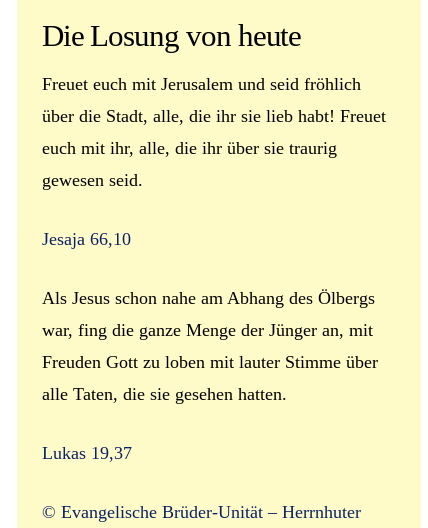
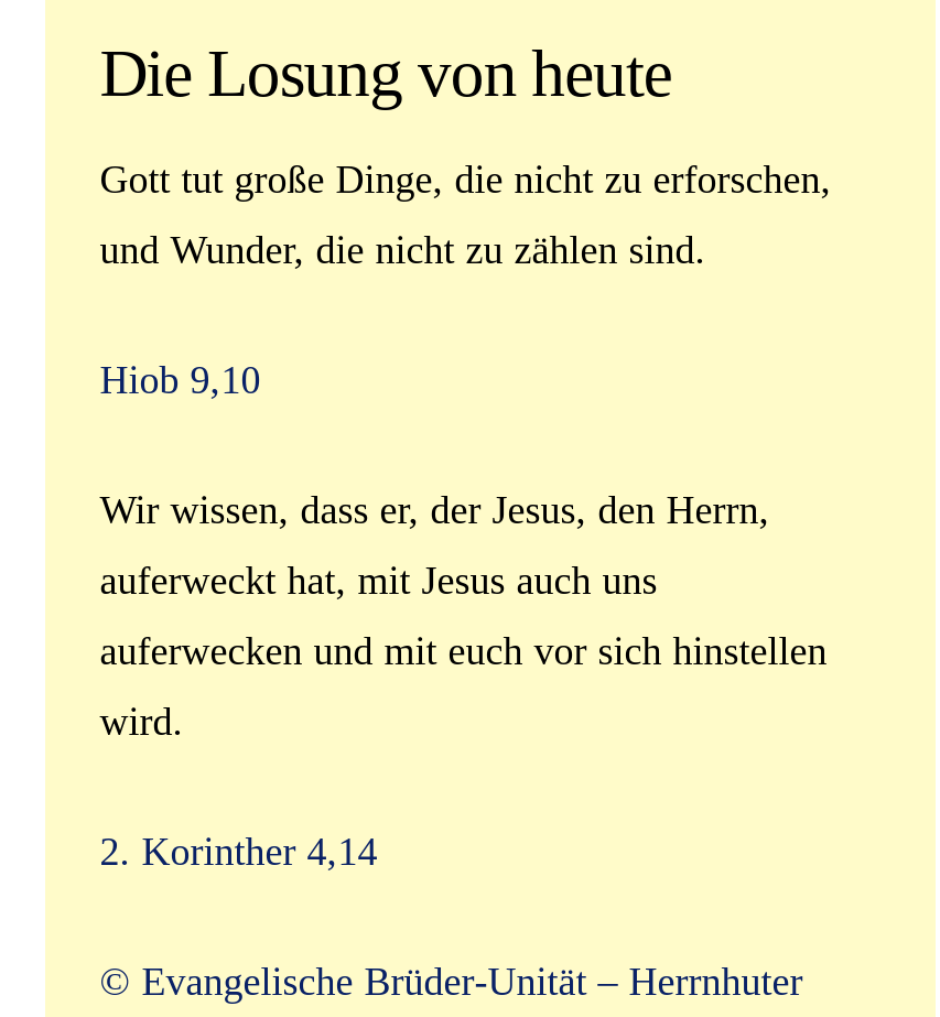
- Freuet euch mit Jerusalem und seid fröhlich
- über die Stadt, alle, die ihr sie lieb habt! Freuet
- euch mit ihr, alle, die ihr über sie traurig
- gewesen seid.
- Jesaja 66,10
- Als Jesus schon nahe am Abhang des Ölbergs
- war, fing die ganze Menge der Jünger an, mit
- Freuden Gott zu loben mit lauter Stimme über
- alle Taten, die sie gesehen hatten.
- Lukas 19,37
+ Gott tut große Dinge, die nicht zu erforschen,
+ und Wunder, die nicht zu zählen sind.
+ Hiob 9,10
+ Wir wissen, dass er, der Jesus, den Herrn,
+ auferweckt hat, mit Jesus auch uns
+ auferwecken und mit euch vor sich hinstellen
+ wird.
+ 2. Korinther 4,14
